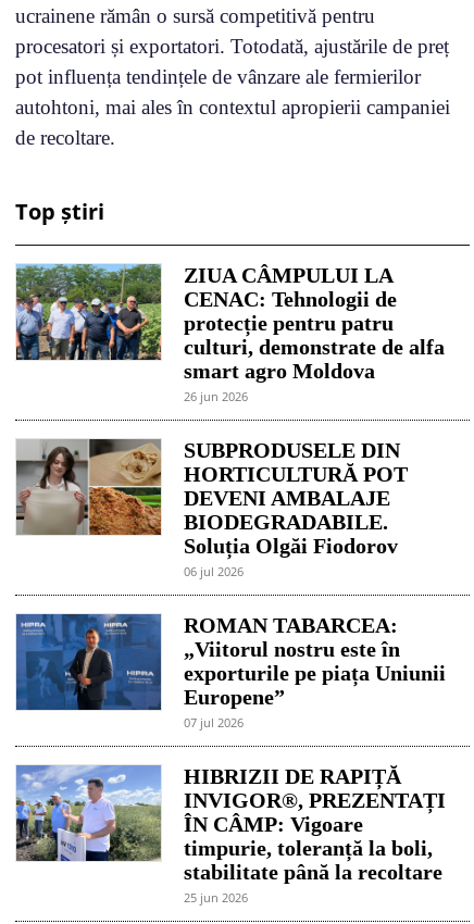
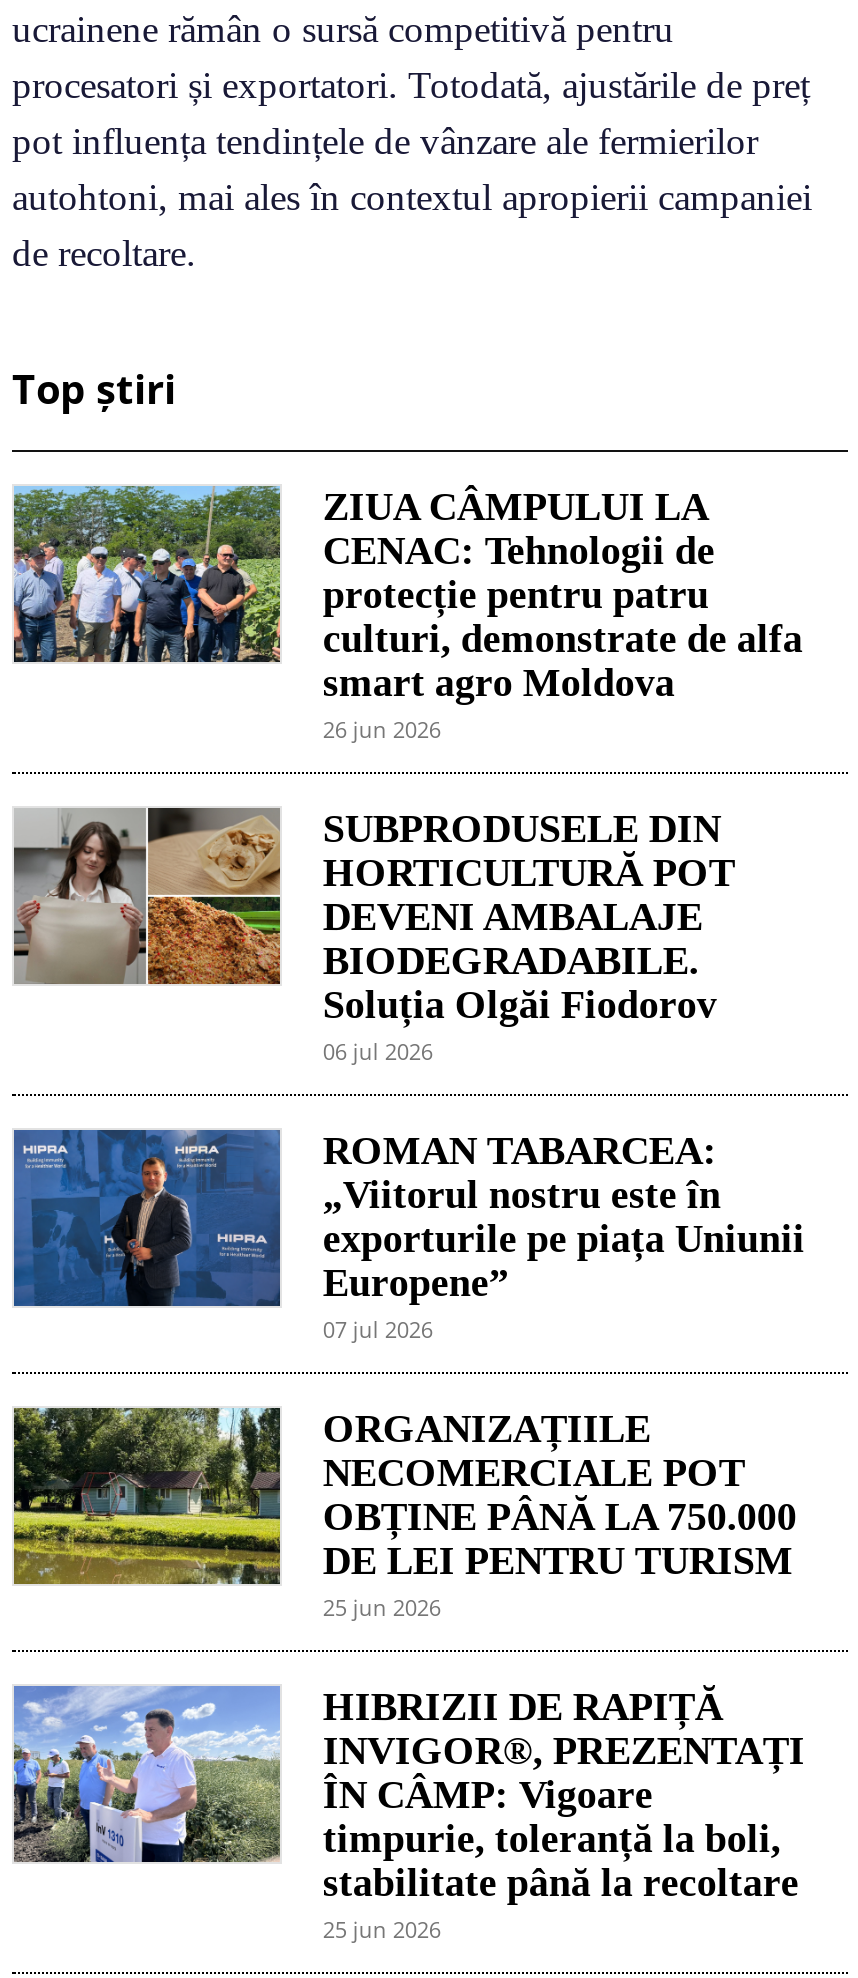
+ [image]
+ ORGANIZAȚIILE
+ NECOMERCIALE POT
+ OBȚINE PÂNĂ LA 750.000
+ DE LEI PENTRU TURISM
+ 25 jun 2026
